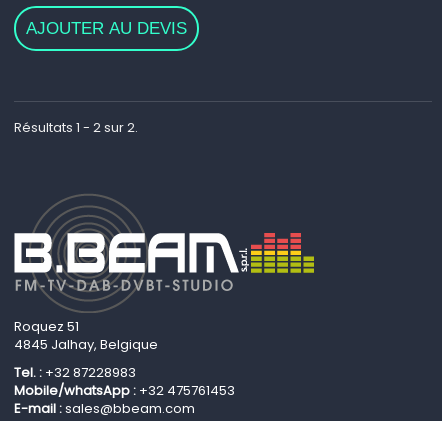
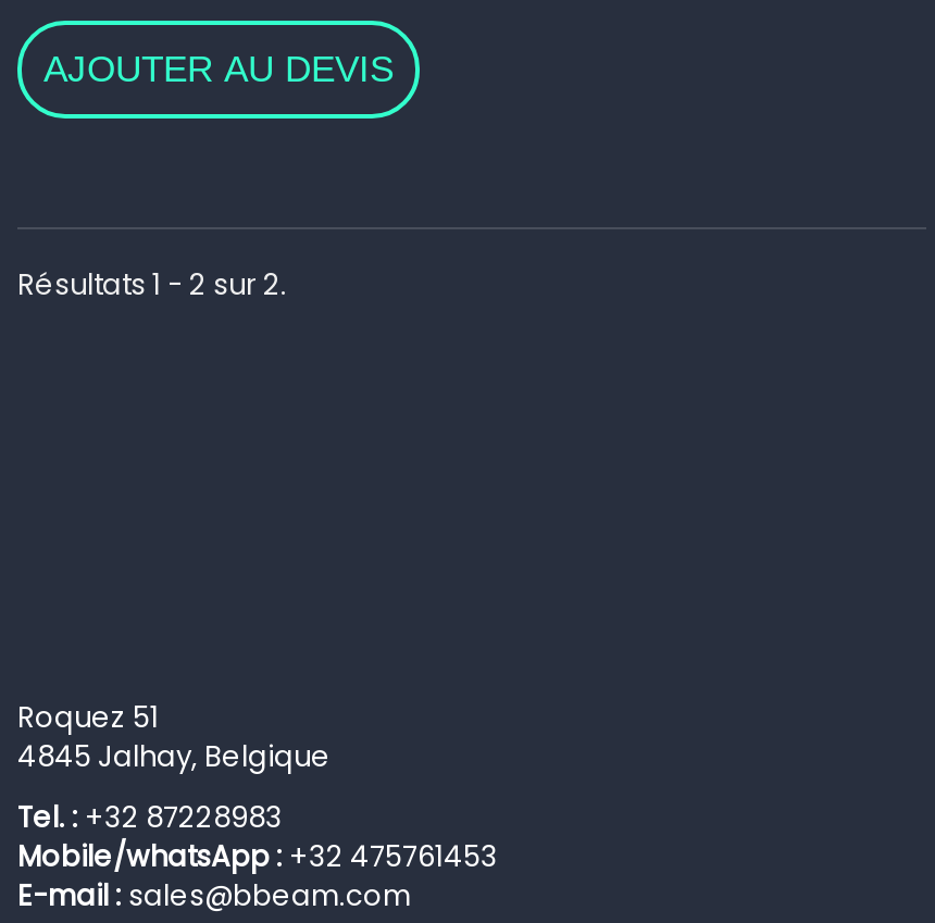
- [image]
